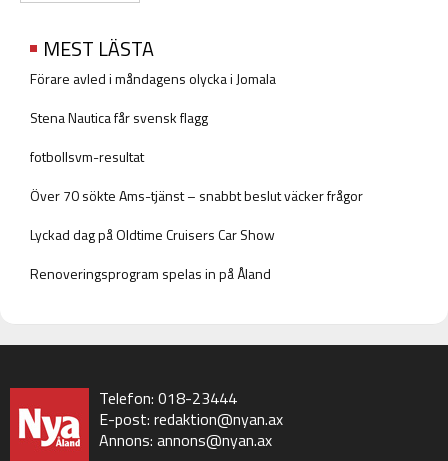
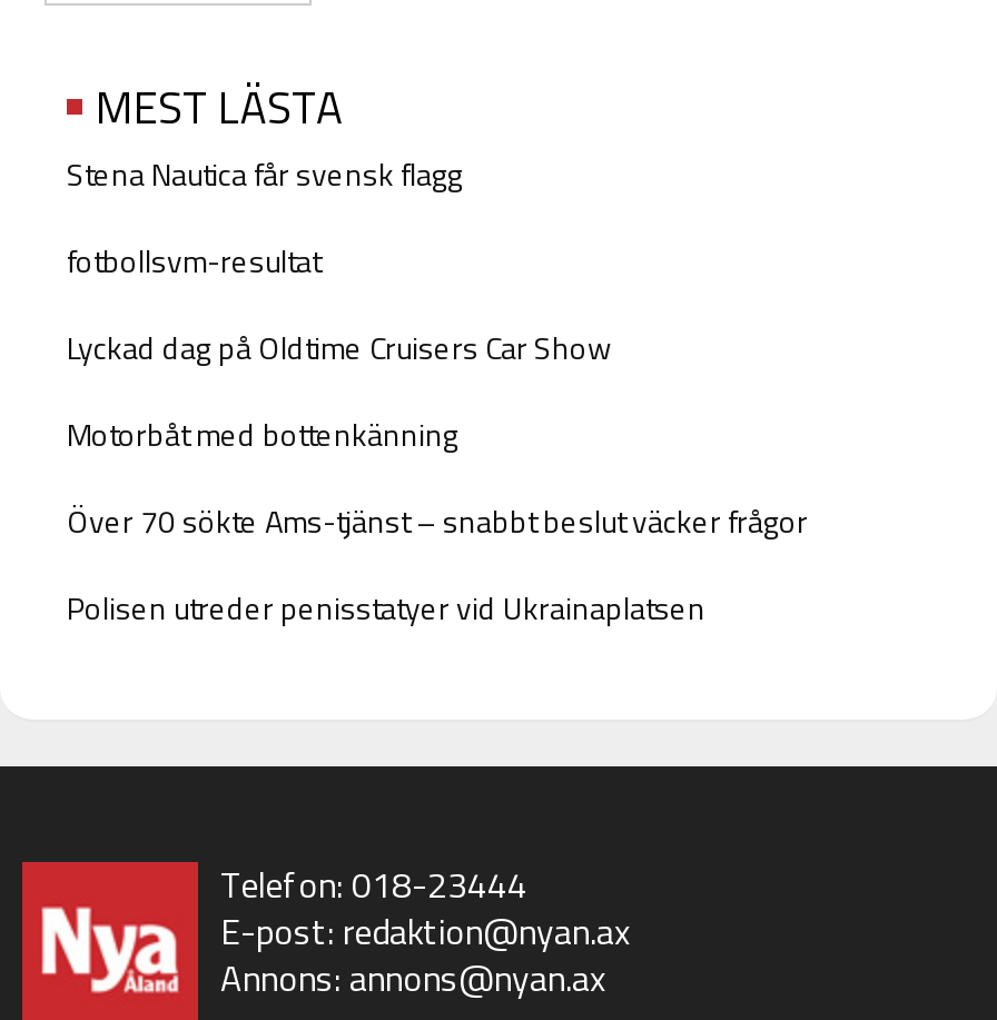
- Förare avled i måndagens olycka i Jomala

moved up: Stena Nautica får svensk flagg | fotbollsvm-resultat

+ Motorbåt med bottenkänning

moved down: Över 70 sökte Ams-tjänst – snabbt beslut väcker frågor

moved up: Lyckad dag på Oldtime Cruisers Car Show

- Renoveringsprogram spelas in på Åland
+ Polisen utreder penisstatyer vid Ukrainaplatsen
